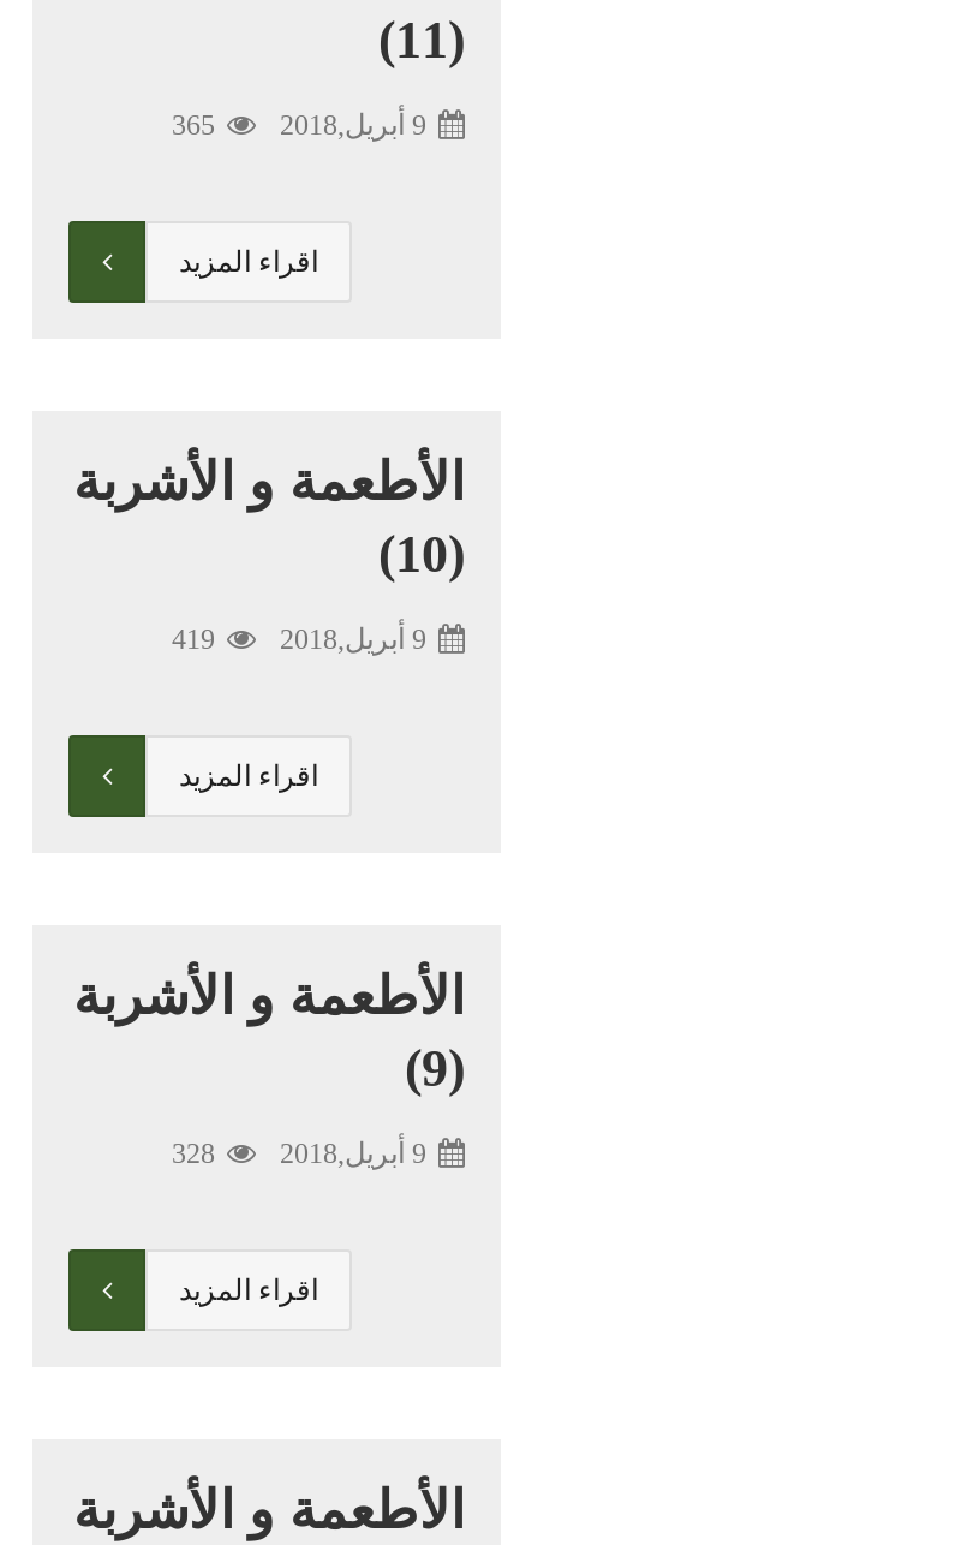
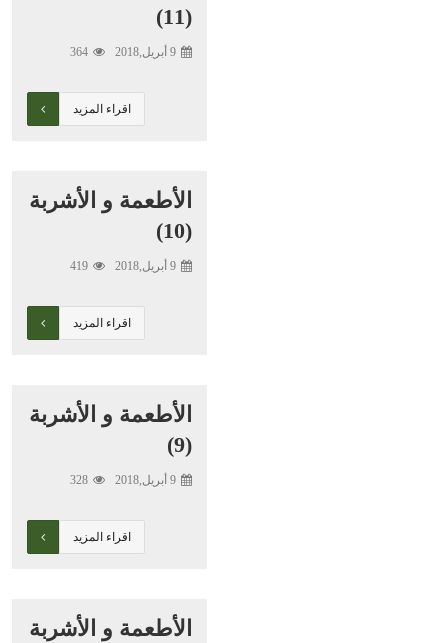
- 365
+ 364
